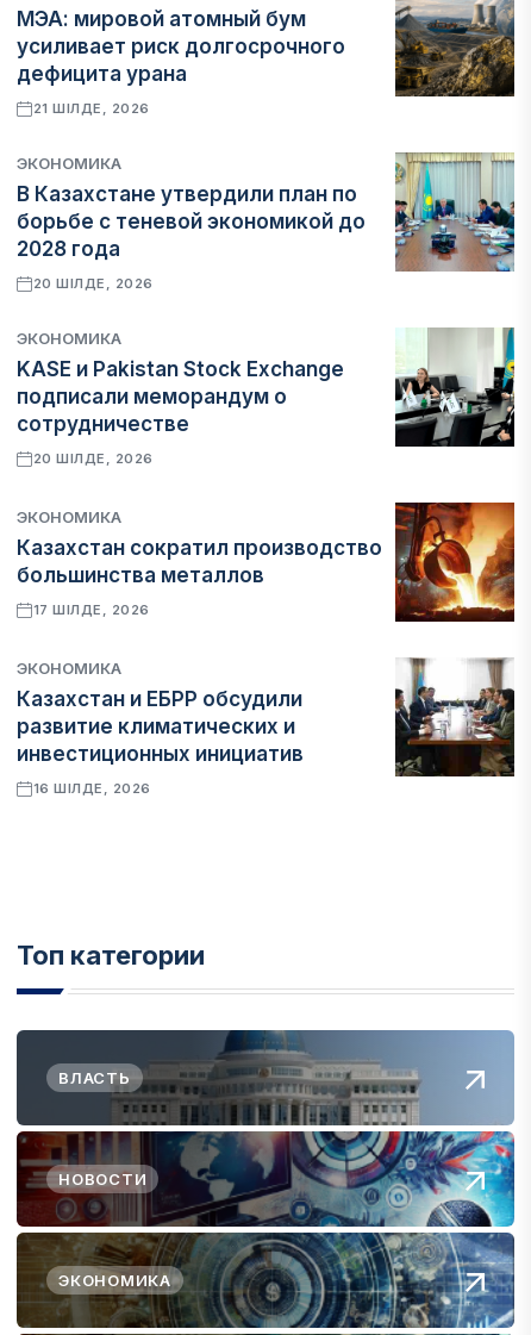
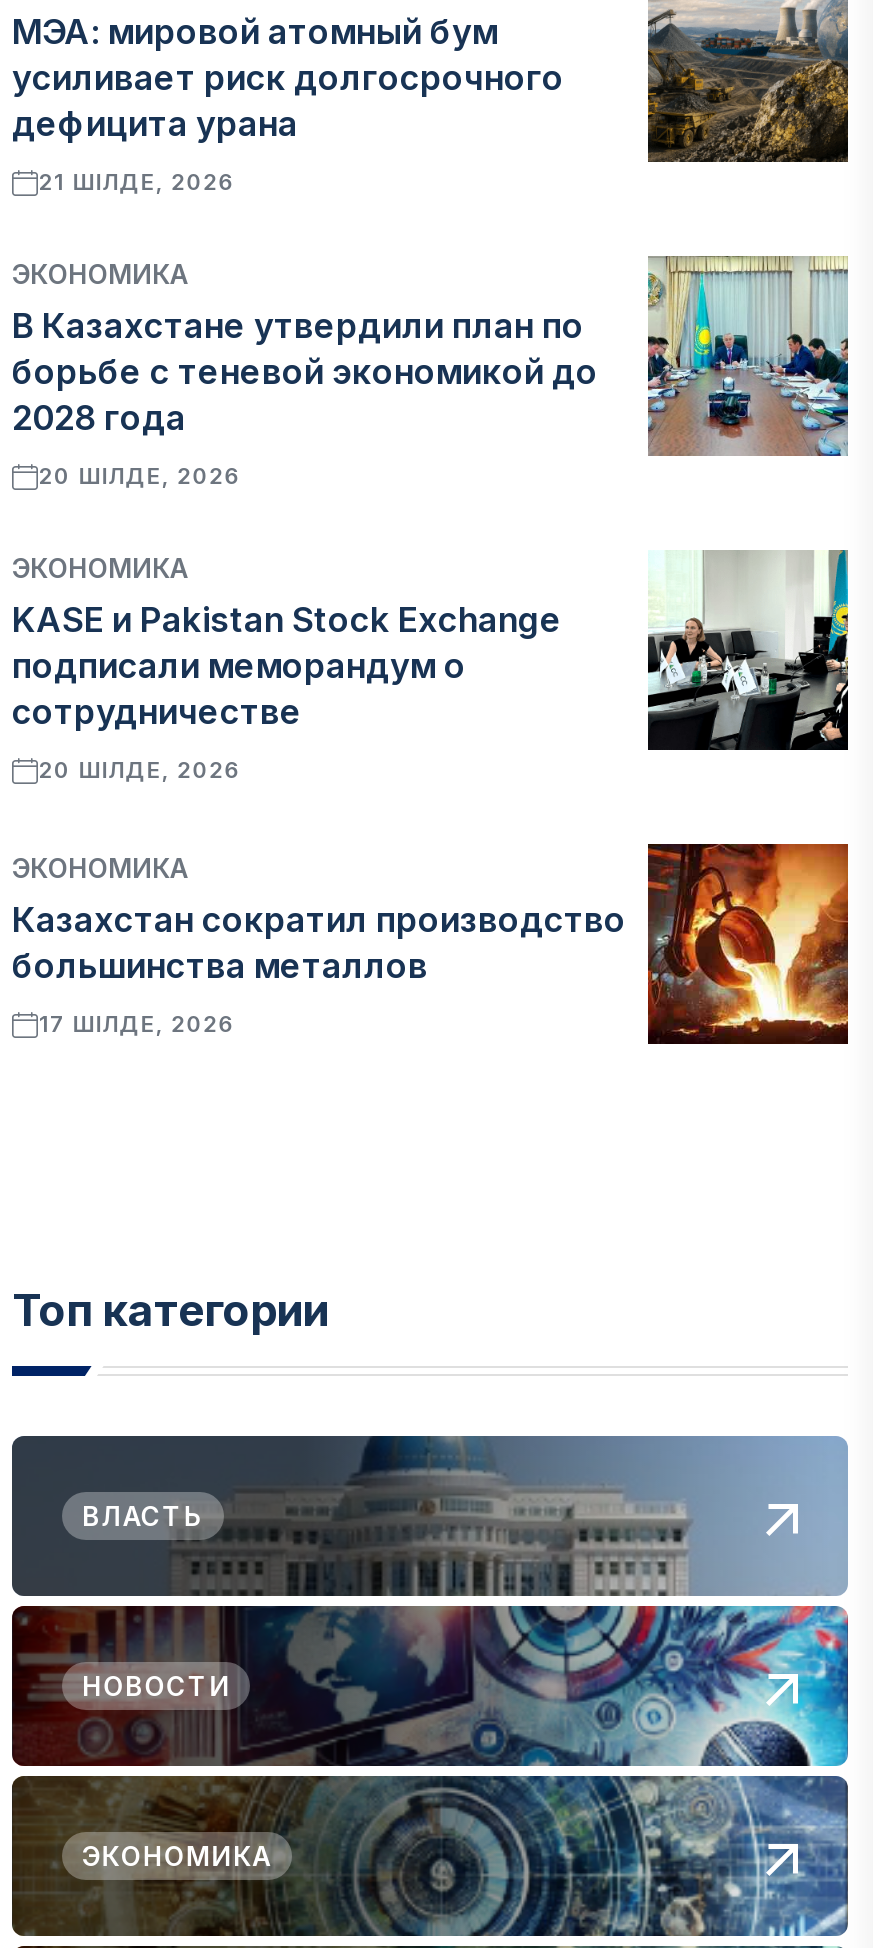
- ЭКОНОМИКА
- Казахстан и ЕБРР обсудили
- развитие климатических и
- инвестиционных инициатив
- 16 ШІЛДЕ, 2026

- [image]
